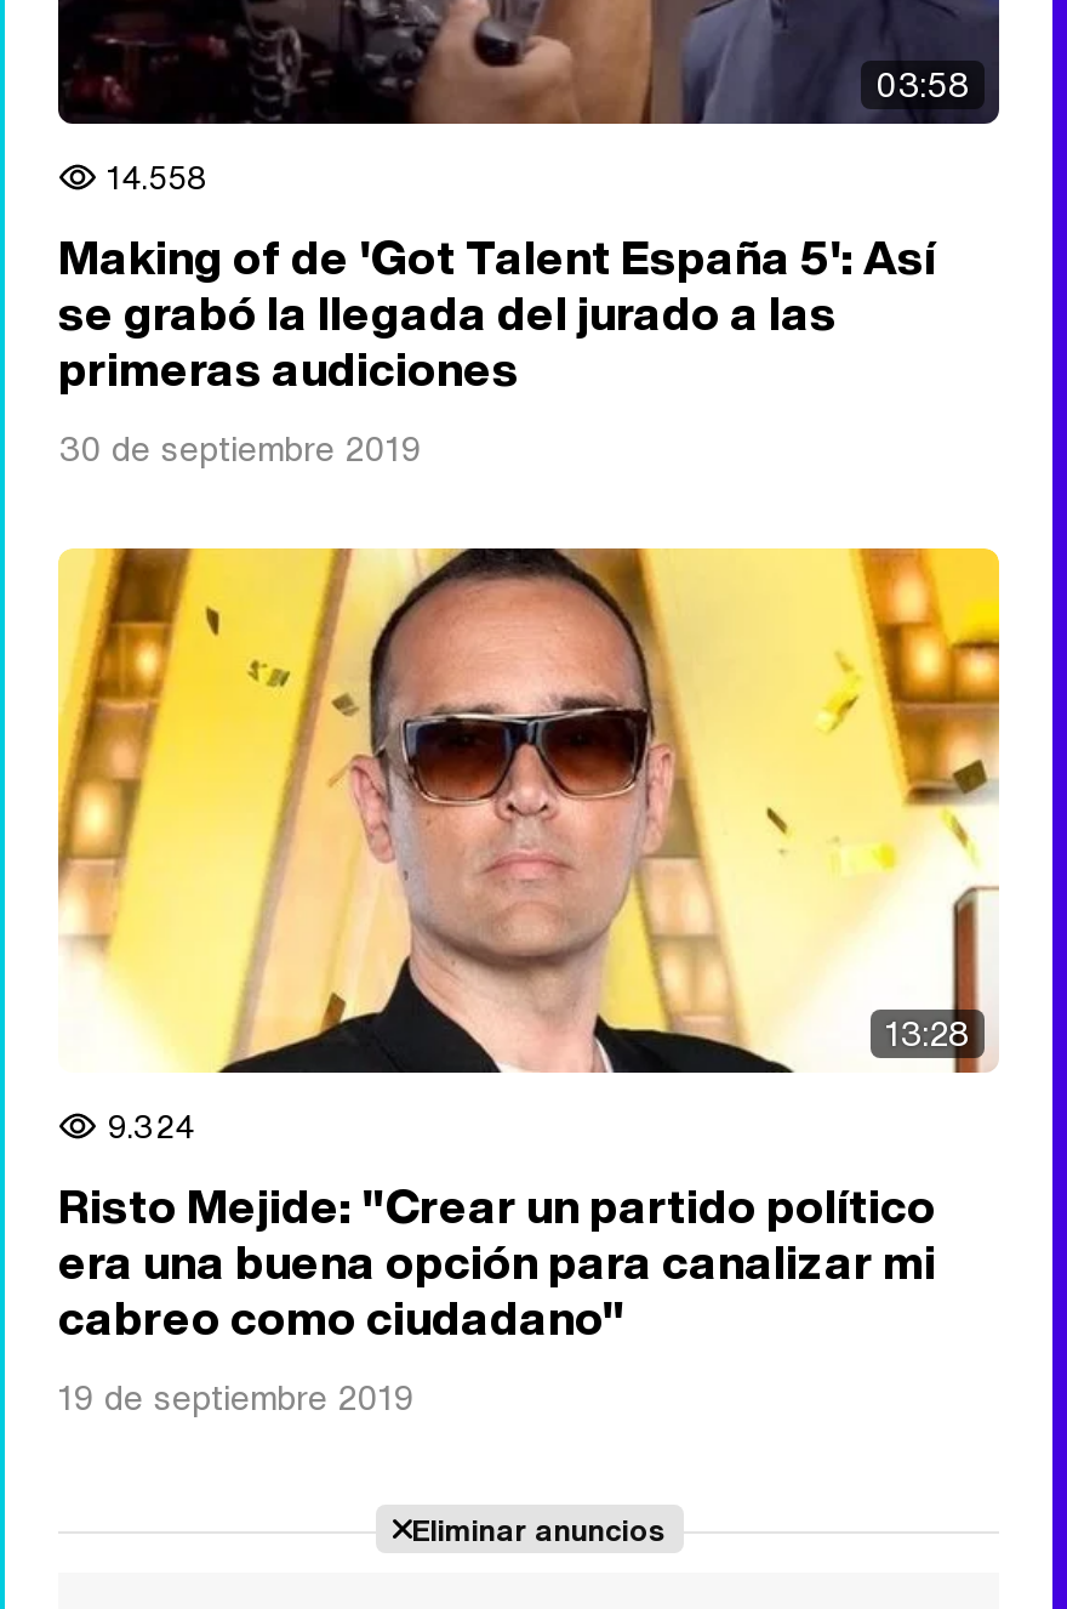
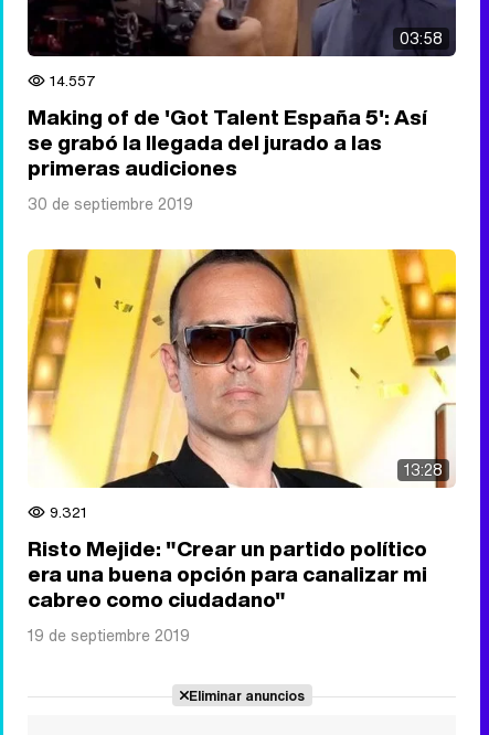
- 14.558
+ 14.557

- 9.324
+ 9.321
